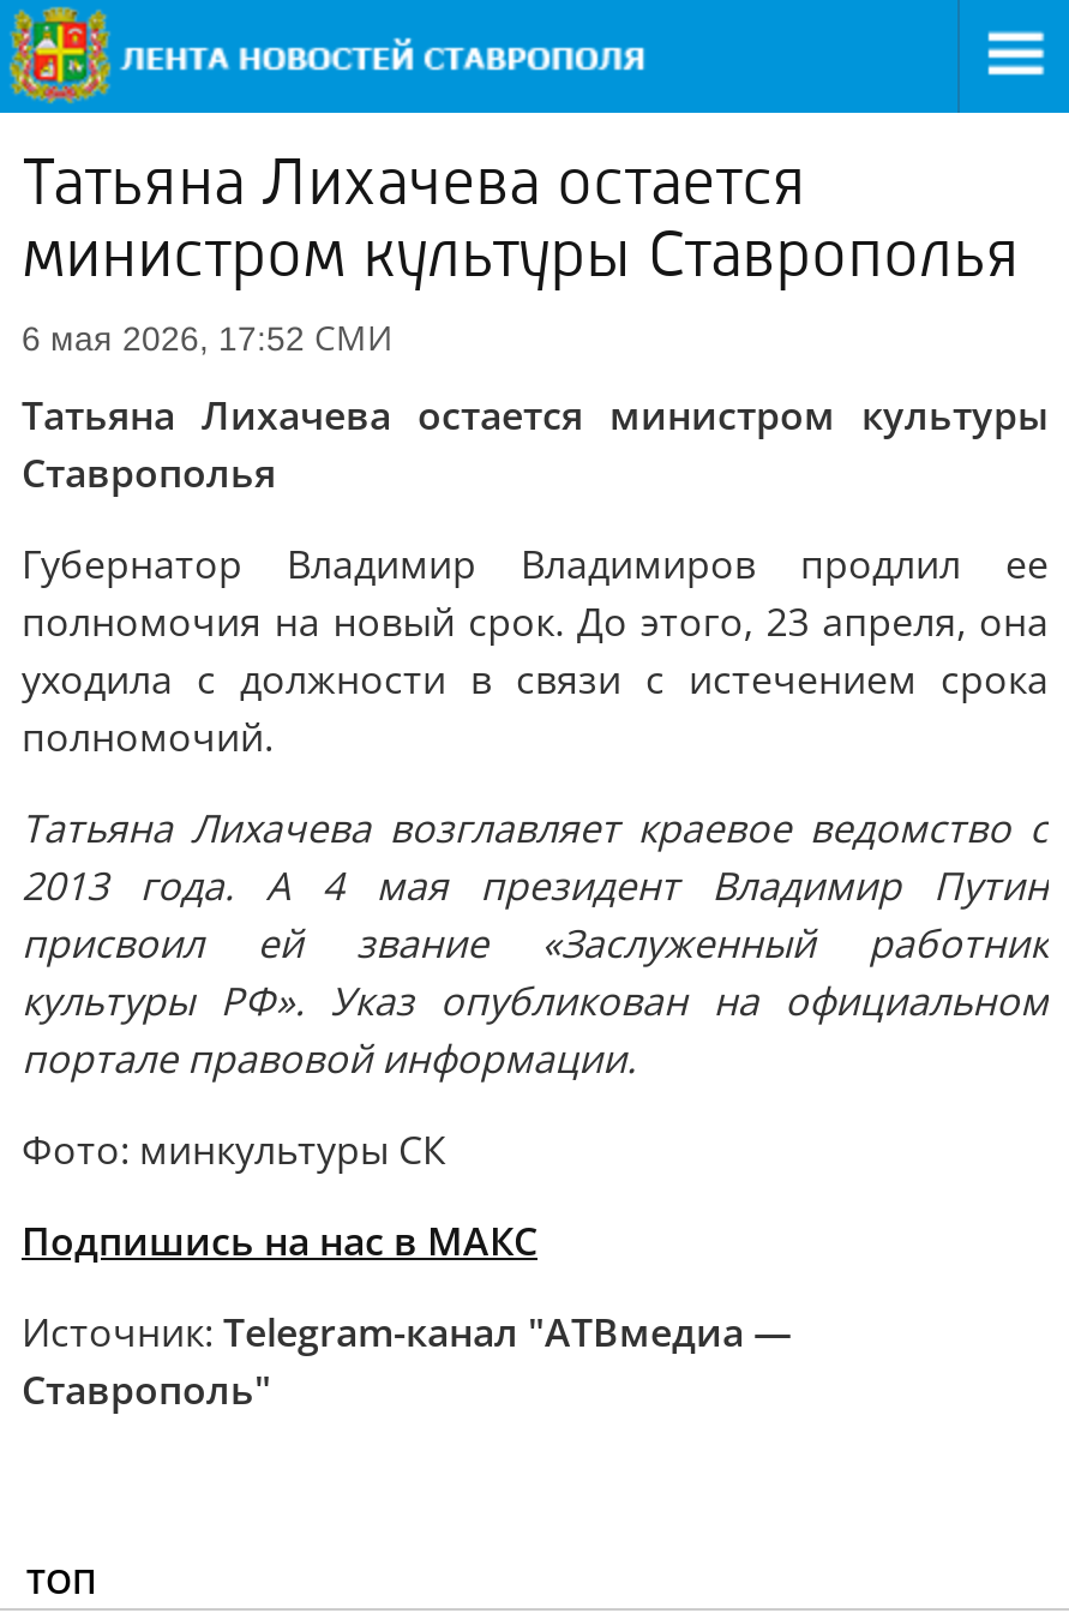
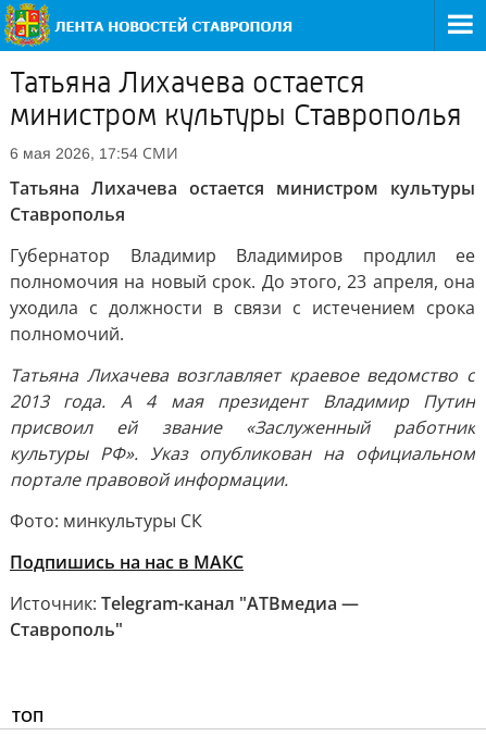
- 6 мая 2026, 17:52 СМИ
+ 6 мая 2026, 17:54 СМИ
